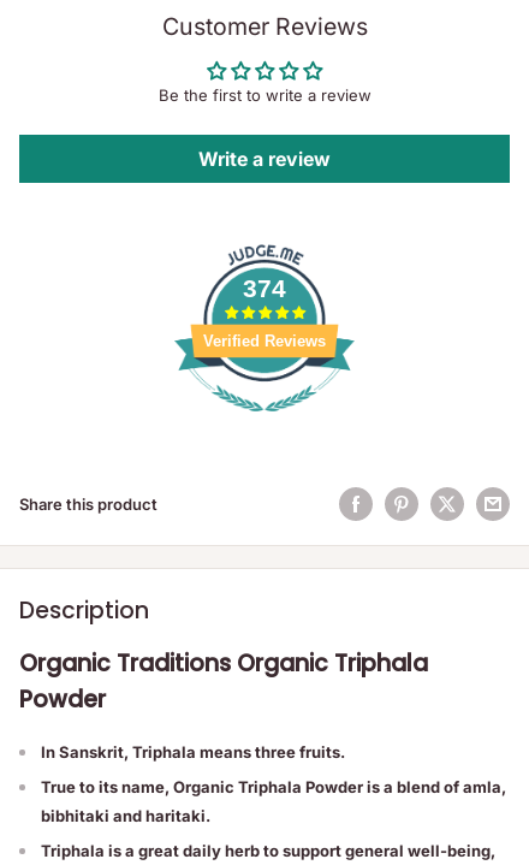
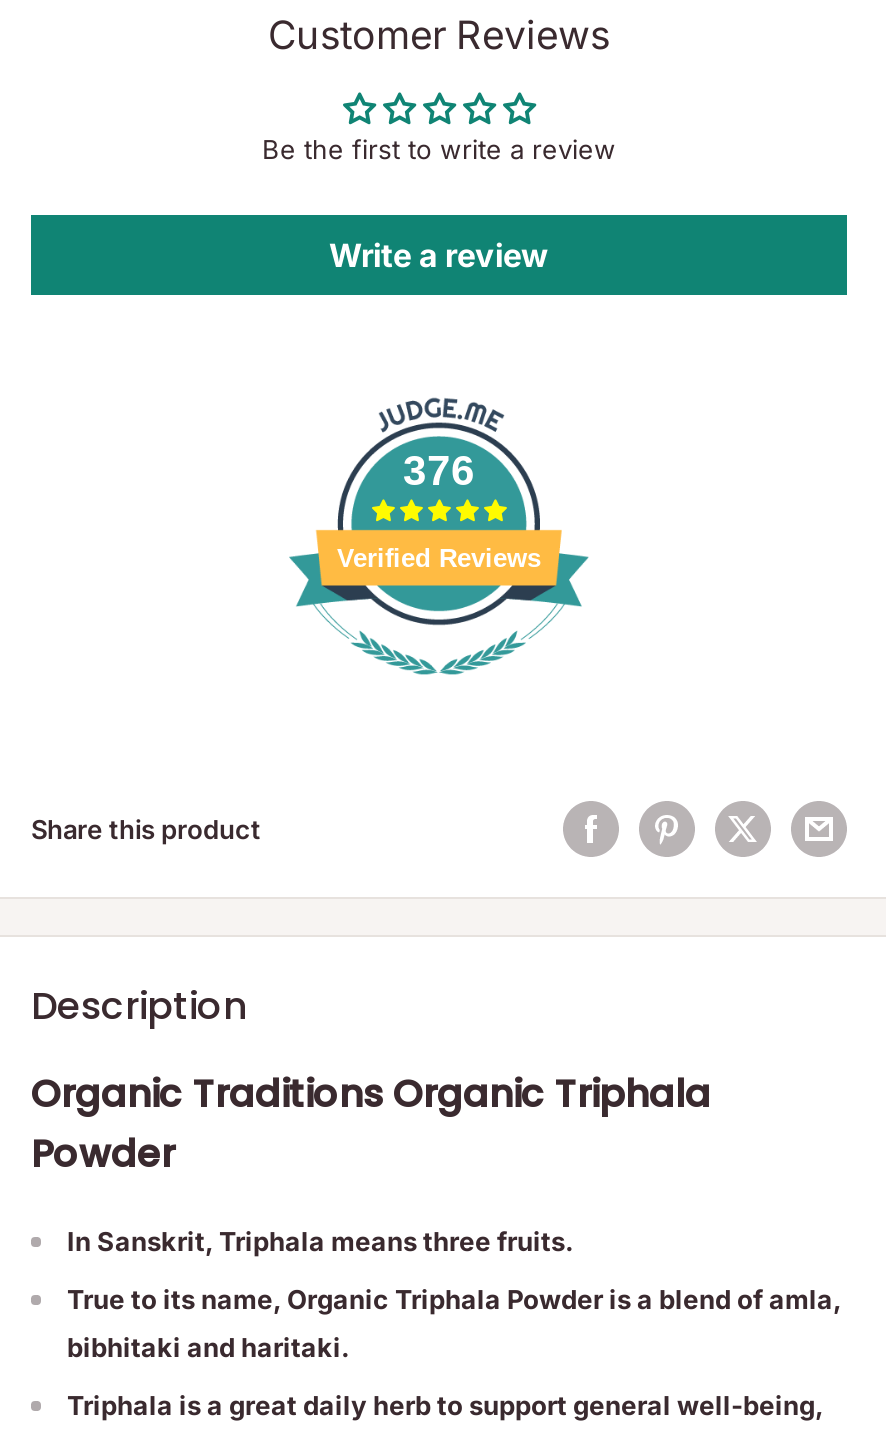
- 374
+ 376
